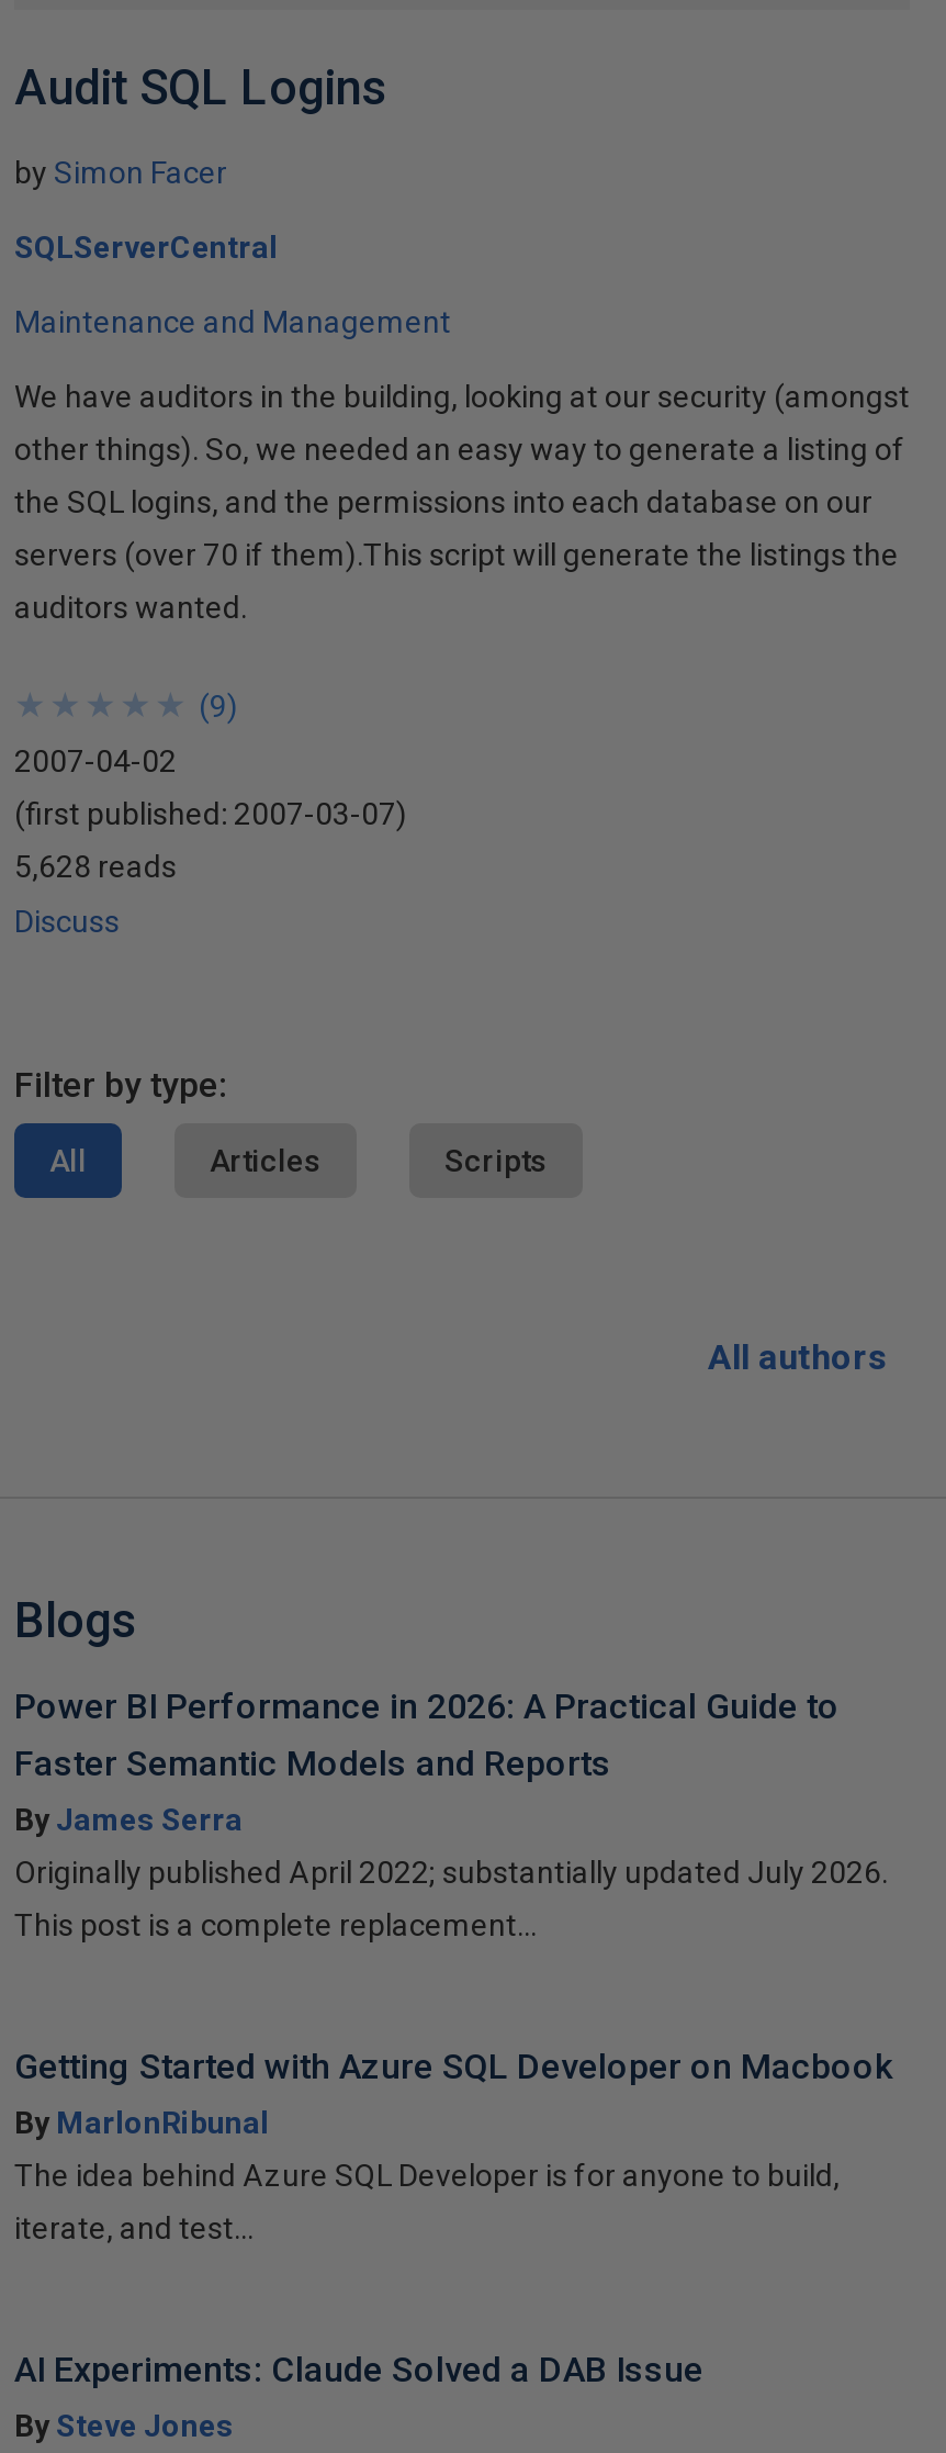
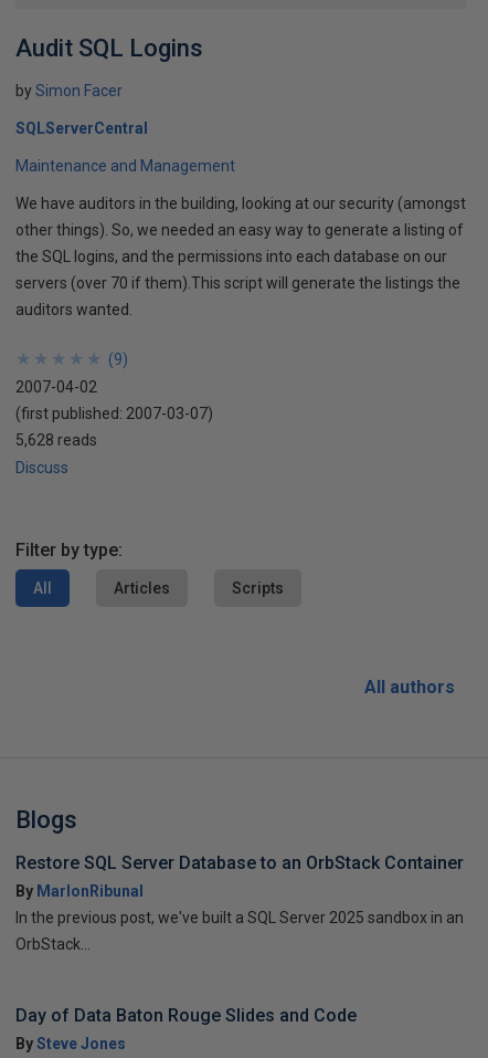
- Power BI Performance in 2026: A Practical Guide to
- Faster Semantic Models and Reports
- By James Serra
- Originally published April 2022; substantially updated July 2026.
- This post is a complete replacement...
- Getting Started with Azure SQL Developer on Macbook
+ Restore SQL Server Database to an OrbStack Container

- The idea behind Azure SQL Developer is for anyone to build,
+ In the previous post, we've built a SQL Server 2025 sandbox in an

- iterate, and test...
+ OrbStack...

- AI Experiments: Claude Solved a DAB Issue
+ Day of Data Baton Rouge Slides and Code
